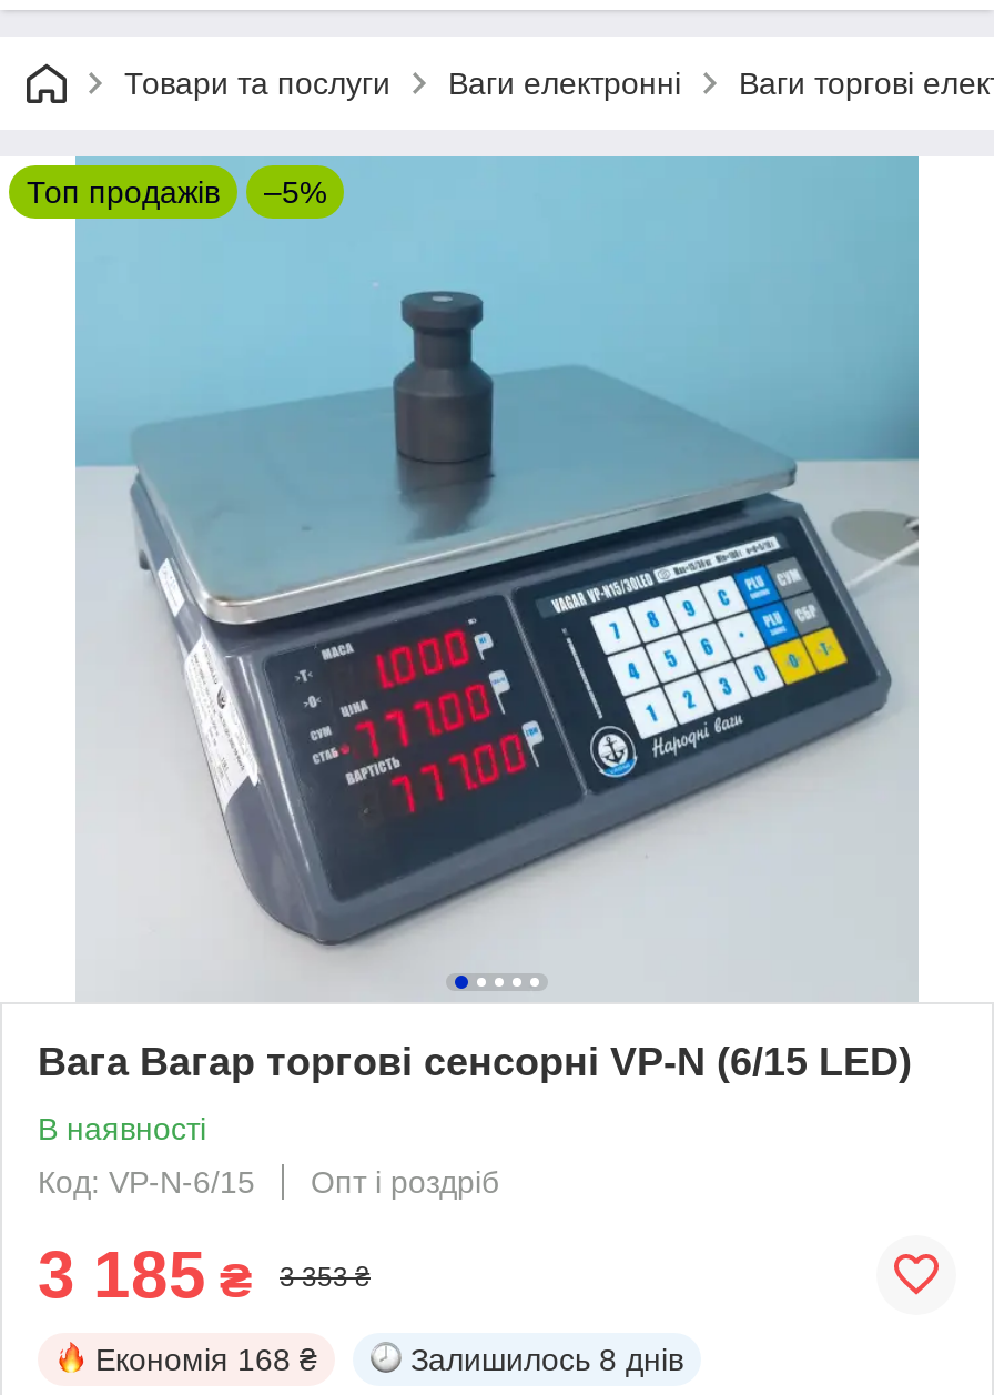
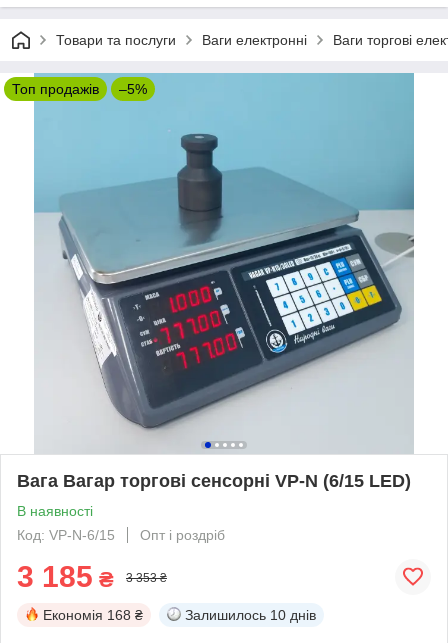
- Залишилось 8 днів
+ Залишилось 10 днів
